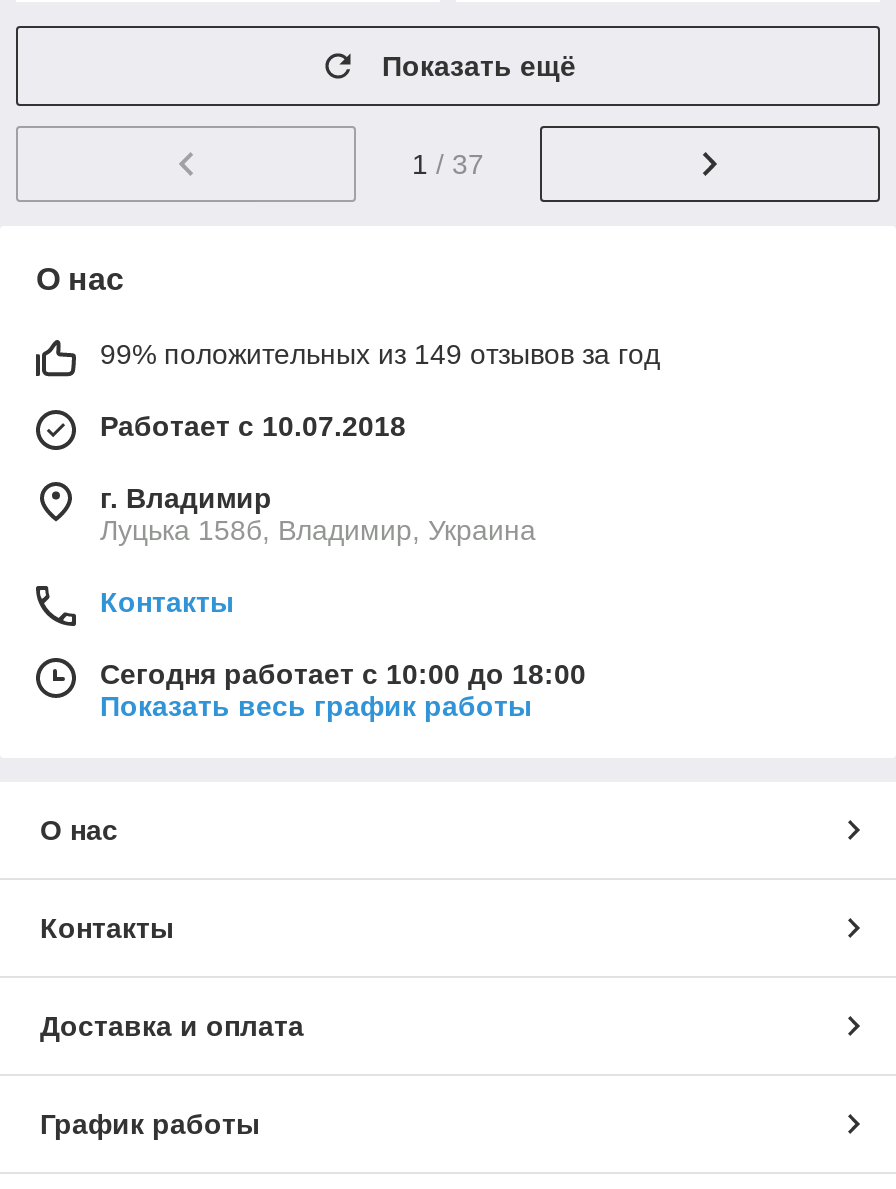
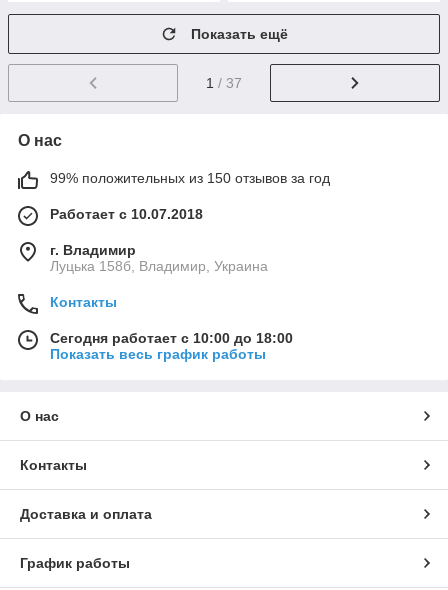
- 99% положительных из 149 отзывов за год
+ 99% положительных из 150 отзывов за год
